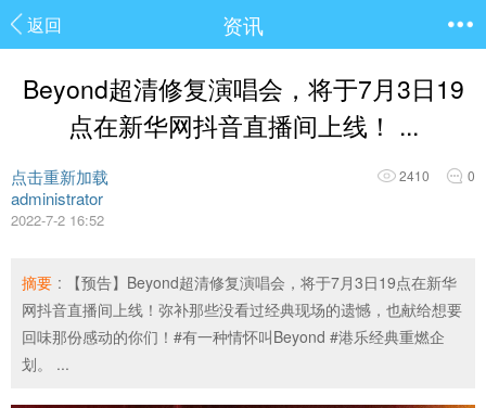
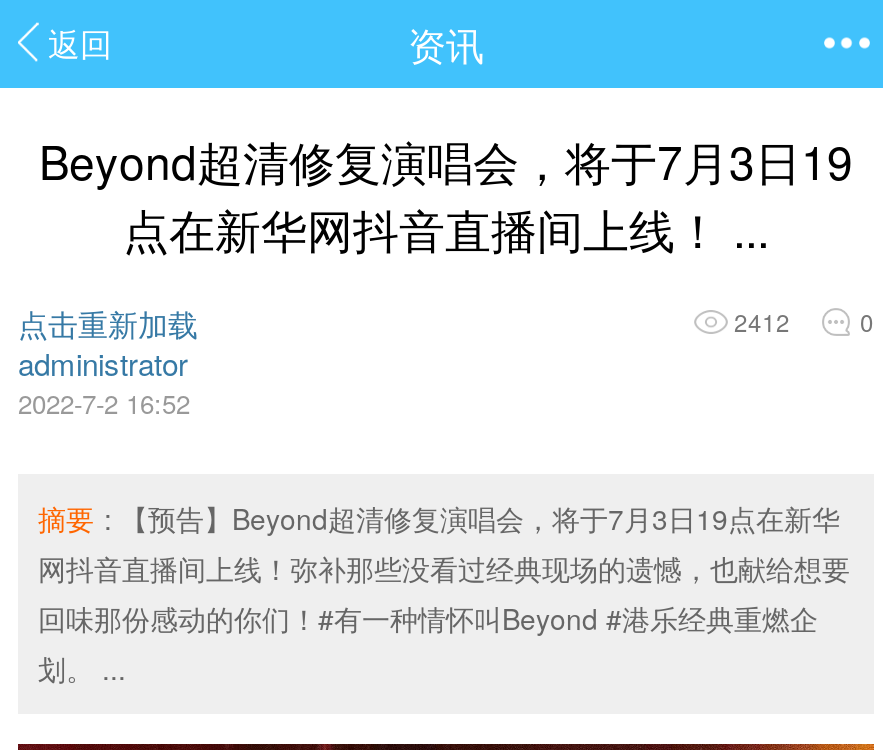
- 2410
+ 2412
